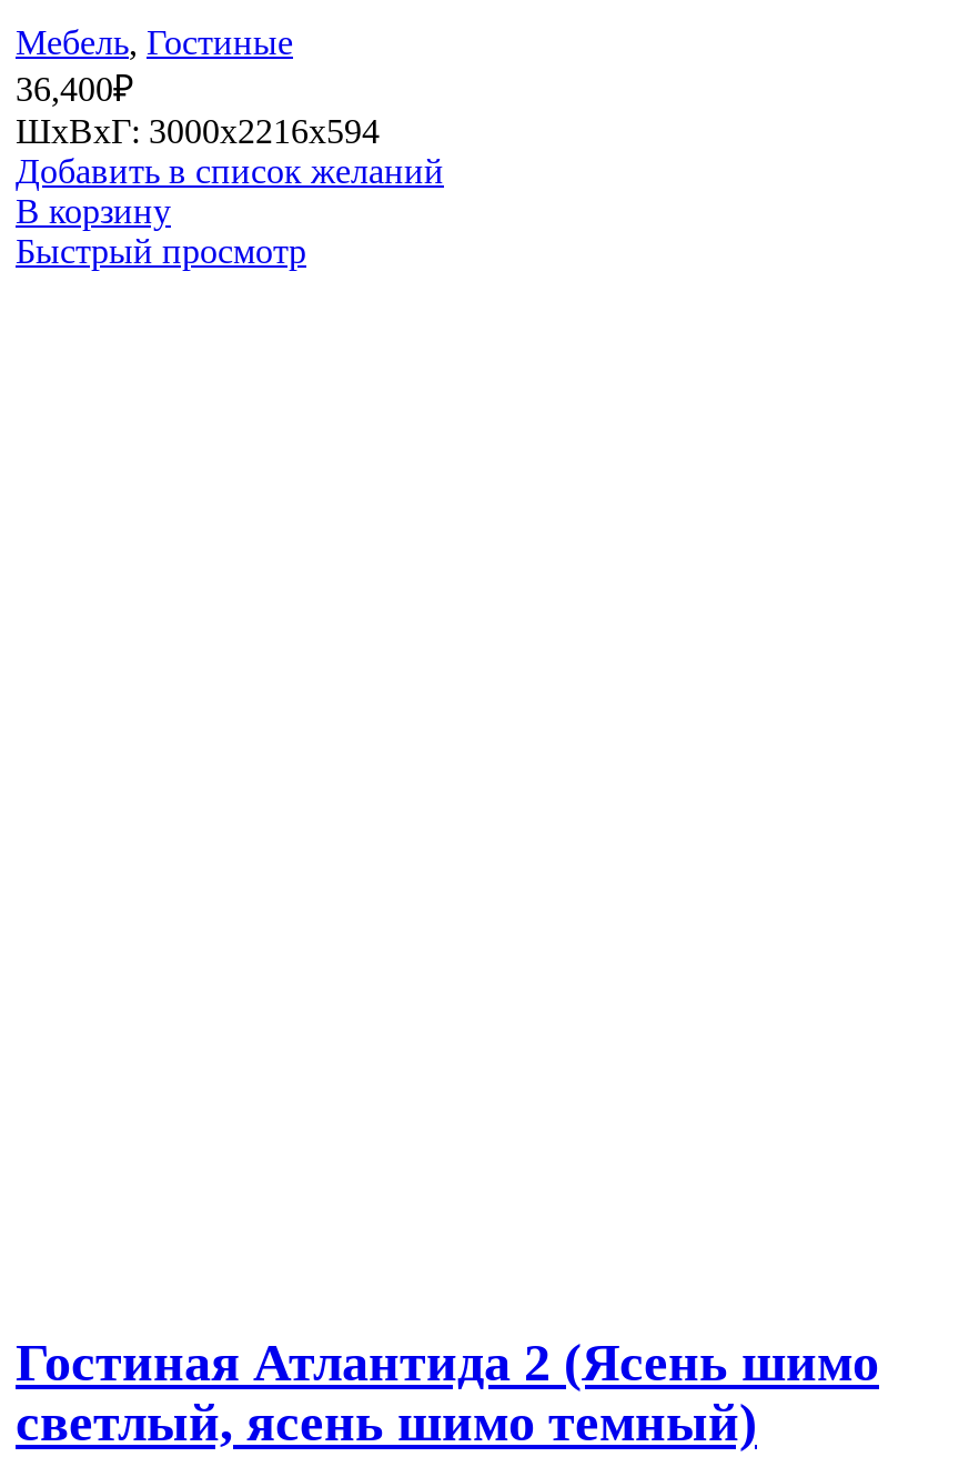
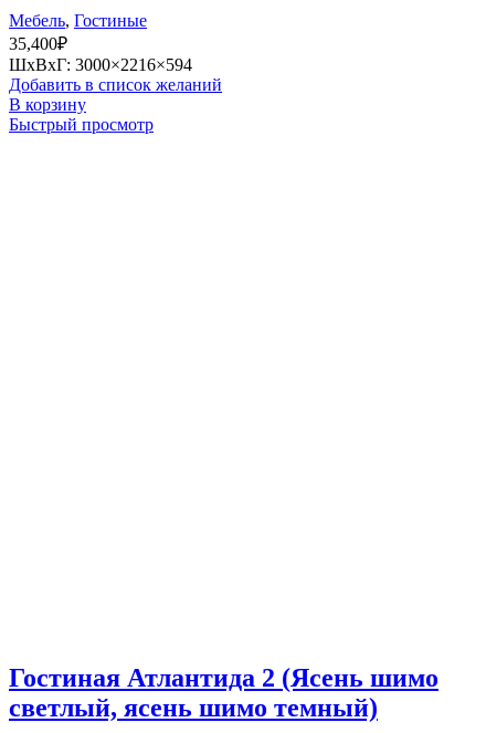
- 36,400₽
+ 35,400₽

- ШхВхГ: 3000х2216х594
+ ШхВхГ: 3000×2216×594
